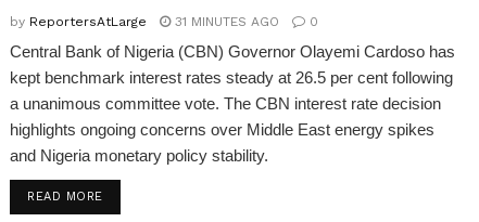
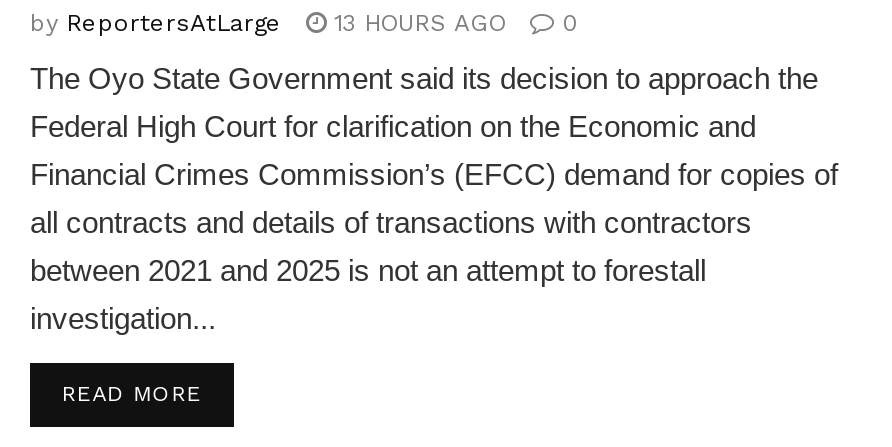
- by ReportersAtLarge 31 MINUTES AGO 0
+ by ReportersAtLarge 13 HOURS AGO 0

- Central Bank of Nigeria (CBN) Governor Olayemi Cardoso has
- kept benchmark interest rates steady at 26.5 per cent following
- a unanimous committee vote. The CBN interest rate decision
- highlights ongoing concerns over Middle East energy spikes
- and Nigeria monetary policy stability.
+ The Oyo State Government said its decision to approach the
+ Federal High Court for clarification on the Economic and
+ Financial Crimes Commission’s (EFCC) demand for copies of
+ all contracts and details of transactions with contractors
+ between 2021 and 2025 is not an attempt to forestall
+ investigation...
